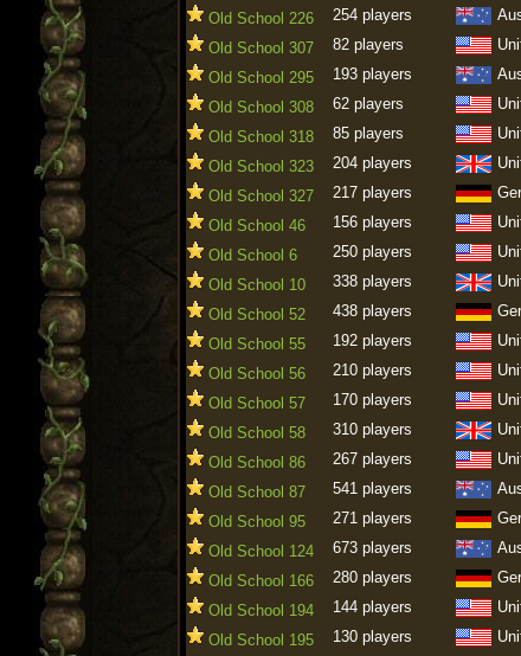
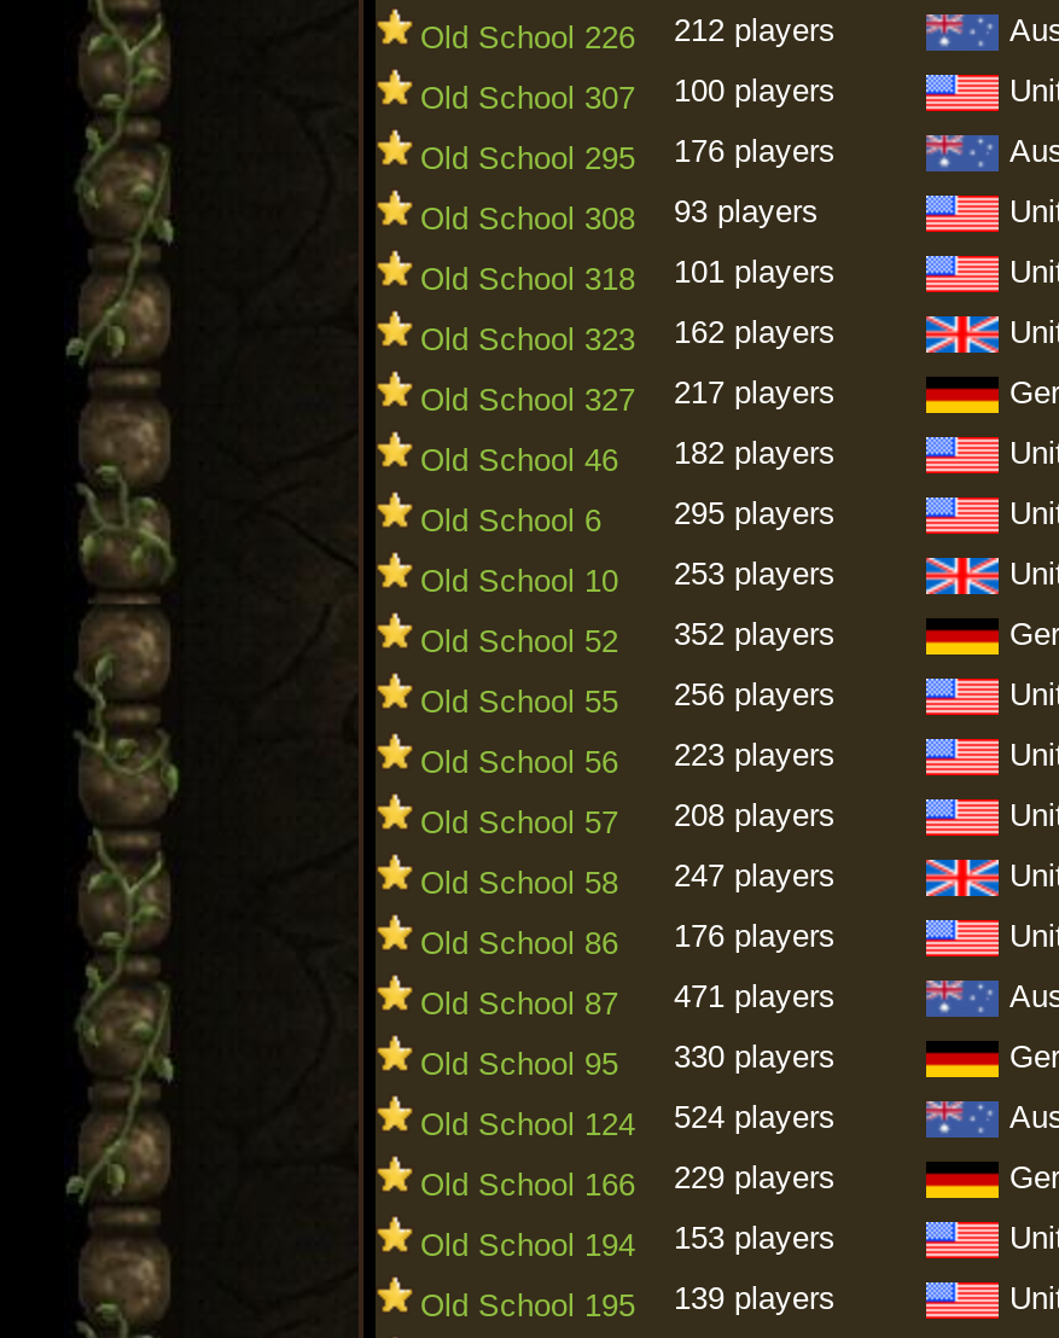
- Old School 226 254 players
+ Old School 226 212 players

- Old School 307 82 players
+ Old School 307 100 players

- Old School 295 193 players
+ Old School 295 176 players

- Old School 308 62 players
+ Old School 308 93 players

- Old School 318 85 players
+ Old School 318 101 players

- Old School 323 204 players
+ Old School 323 162 players

- Old School 46 156 players
+ Old School 46 182 players

- Old School 6 250 players
+ Old School 6 295 players

- Old School 10 338 players
+ Old School 10 253 players

- Old School 52 438 players
+ Old School 52 352 players

- Old School 55 192 players
+ Old School 55 256 players

- Old School 56 210 players
+ Old School 56 223 players

- Old School 57 170 players
+ Old School 57 208 players

- Old School 58 310 players
+ Old School 58 247 players

- Old School 86 267 players
+ Old School 86 176 players

- Old School 87 541 players
+ Old School 87 471 players

- Old School 95 271 players
+ Old School 95 330 players

- Old School 124 673 players
+ Old School 124 524 players

- Old School 166 280 players
+ Old School 166 229 players

- Old School 194 144 players
+ Old School 194 153 players

- Old School 195 130 players
+ Old School 195 139 players
